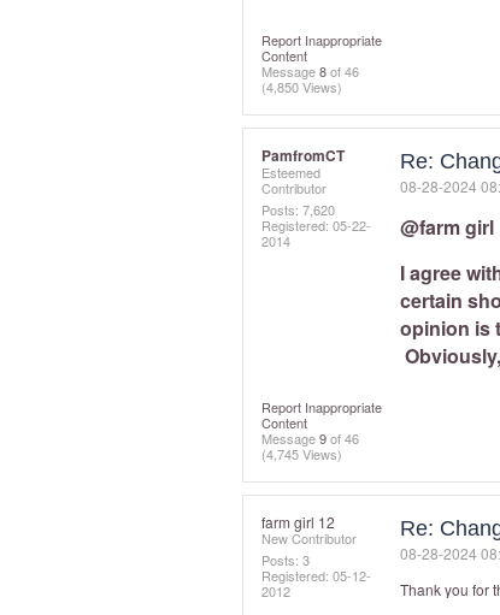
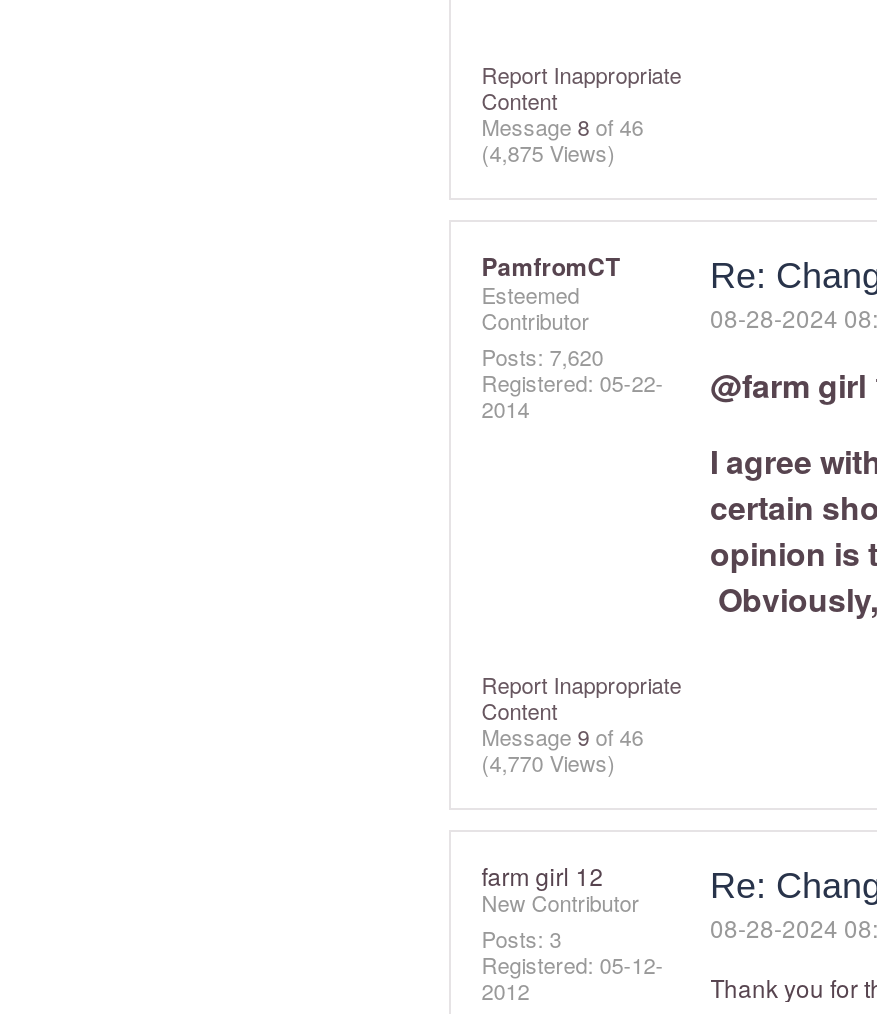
- (4,850 Views)
+ (4,875 Views)

- (4,745 Views)
+ (4,770 Views)
